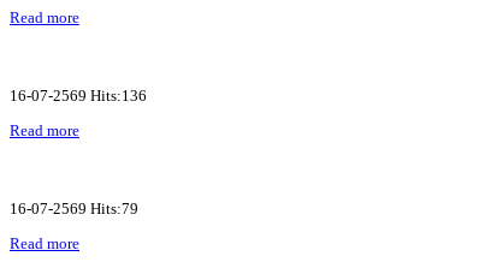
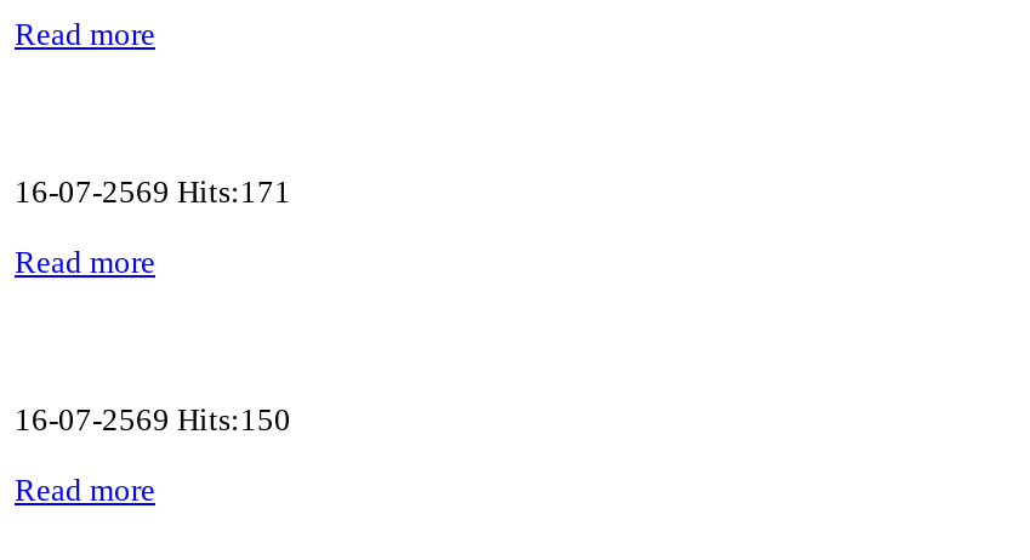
- 16-07-2569 Hits:136
+ 16-07-2569 Hits:171

- 16-07-2569 Hits:79
+ 16-07-2569 Hits:150
